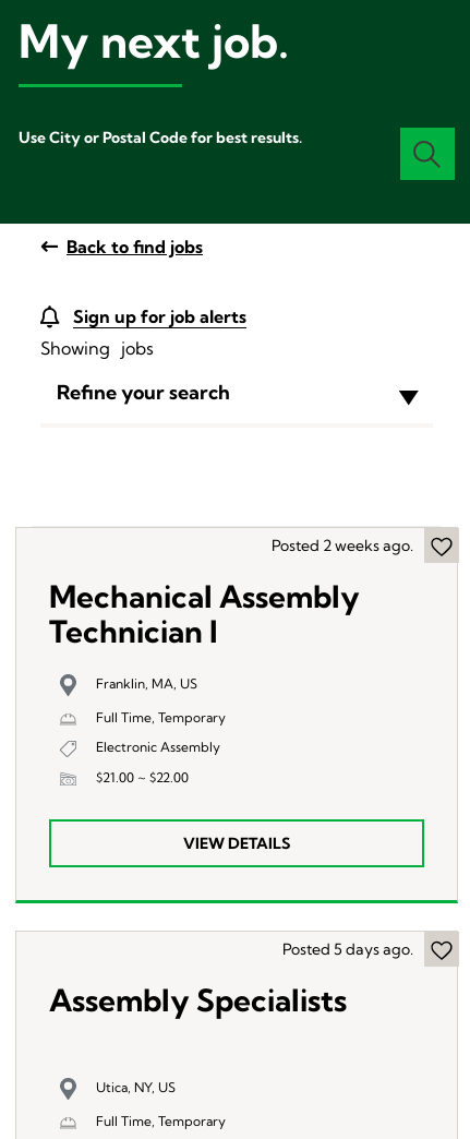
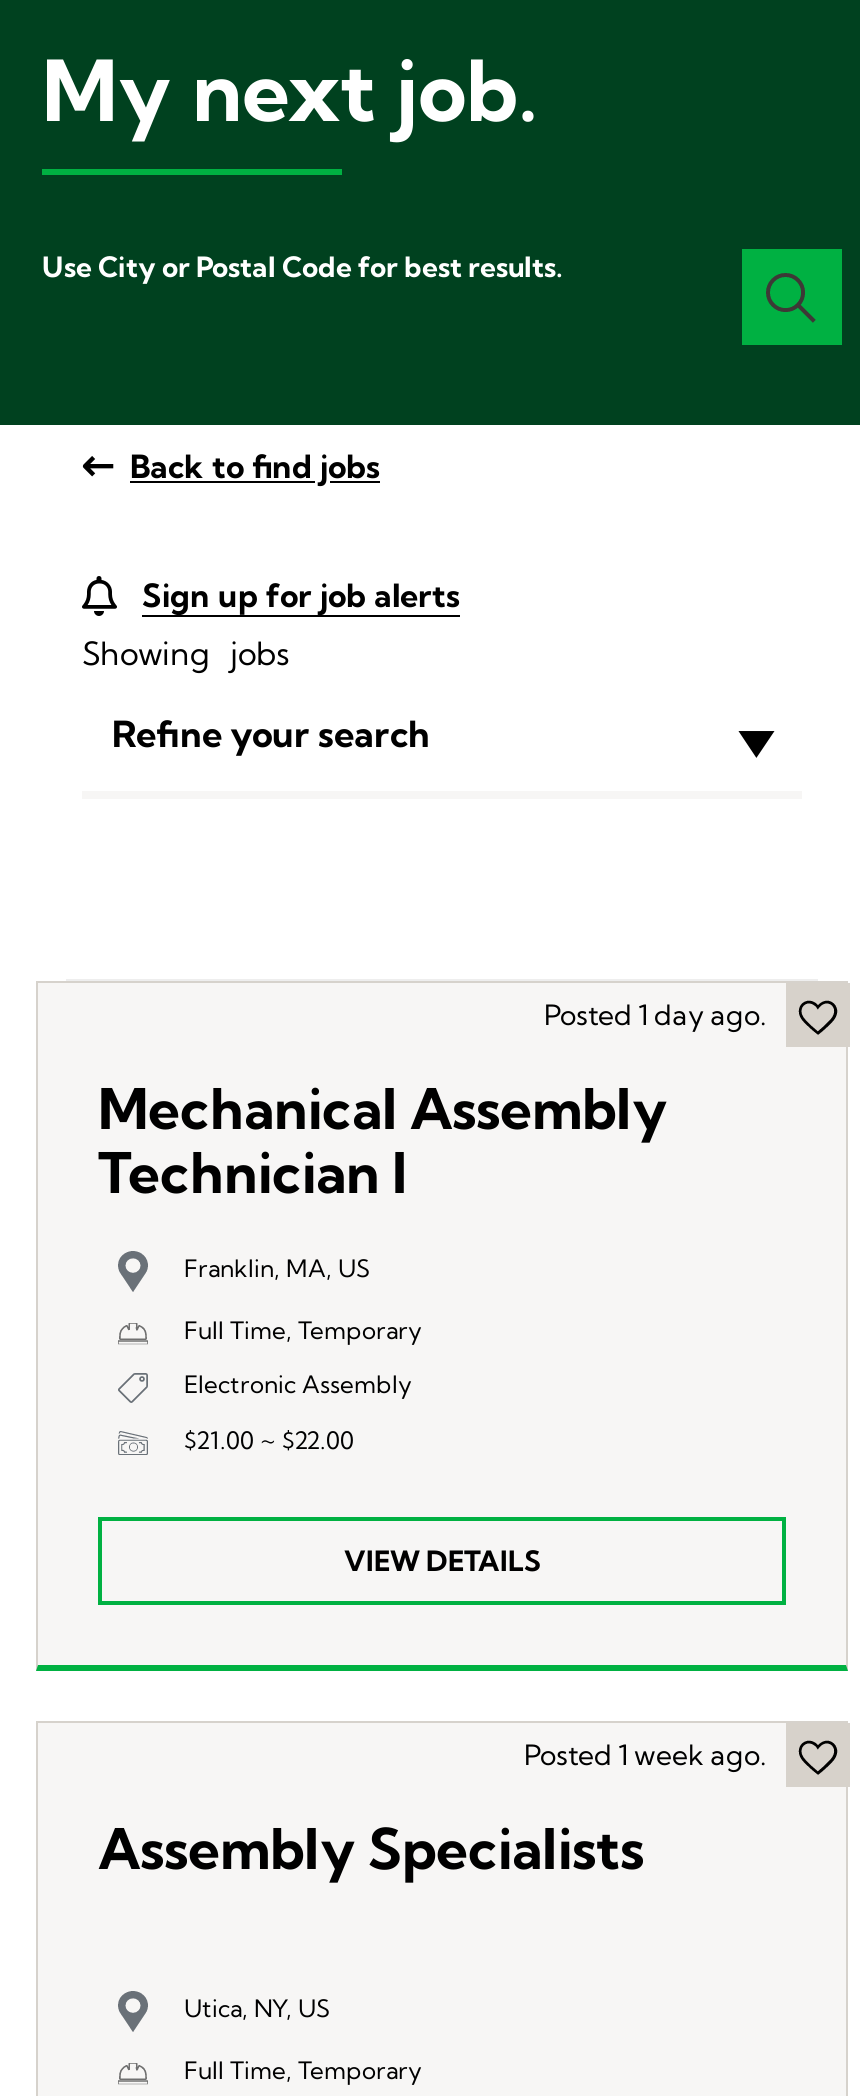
- Posted 2 weeks ago.
+ Posted 1 day ago.

- Posted 5 days ago.
+ Posted 1 week ago.
